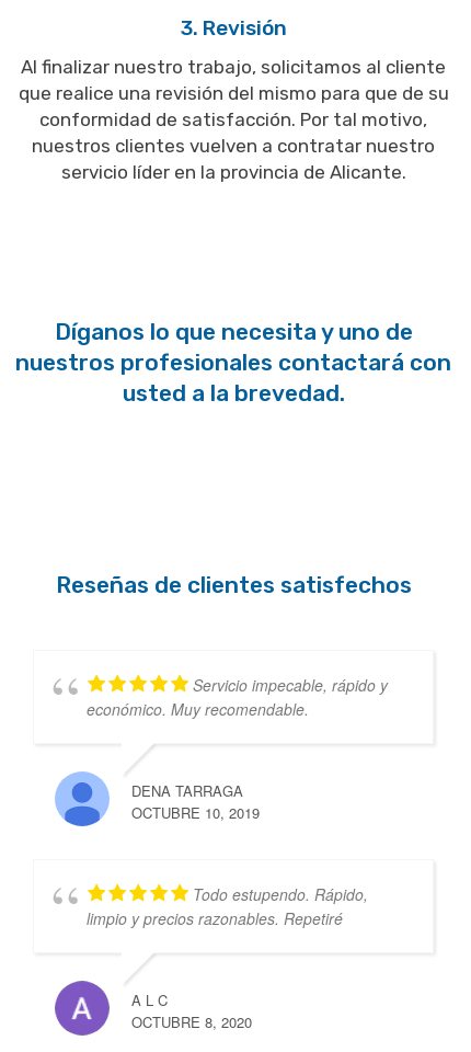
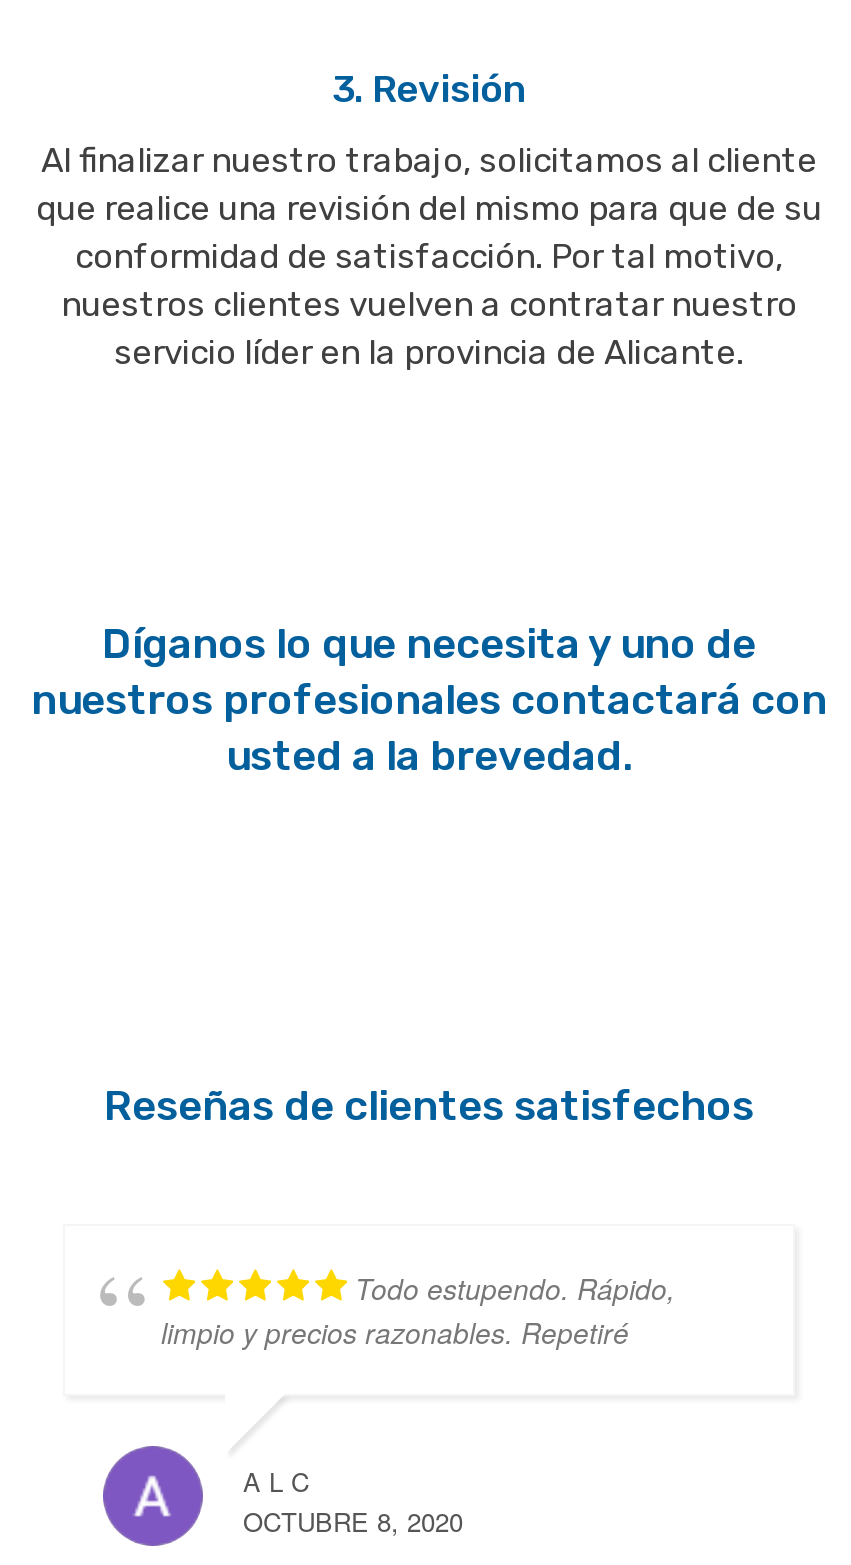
- Servicio impecable, rápido y
- económico. Muy recomendable.

- [image]
- DENA TARRAGA
- OCTUBRE 10, 2019
